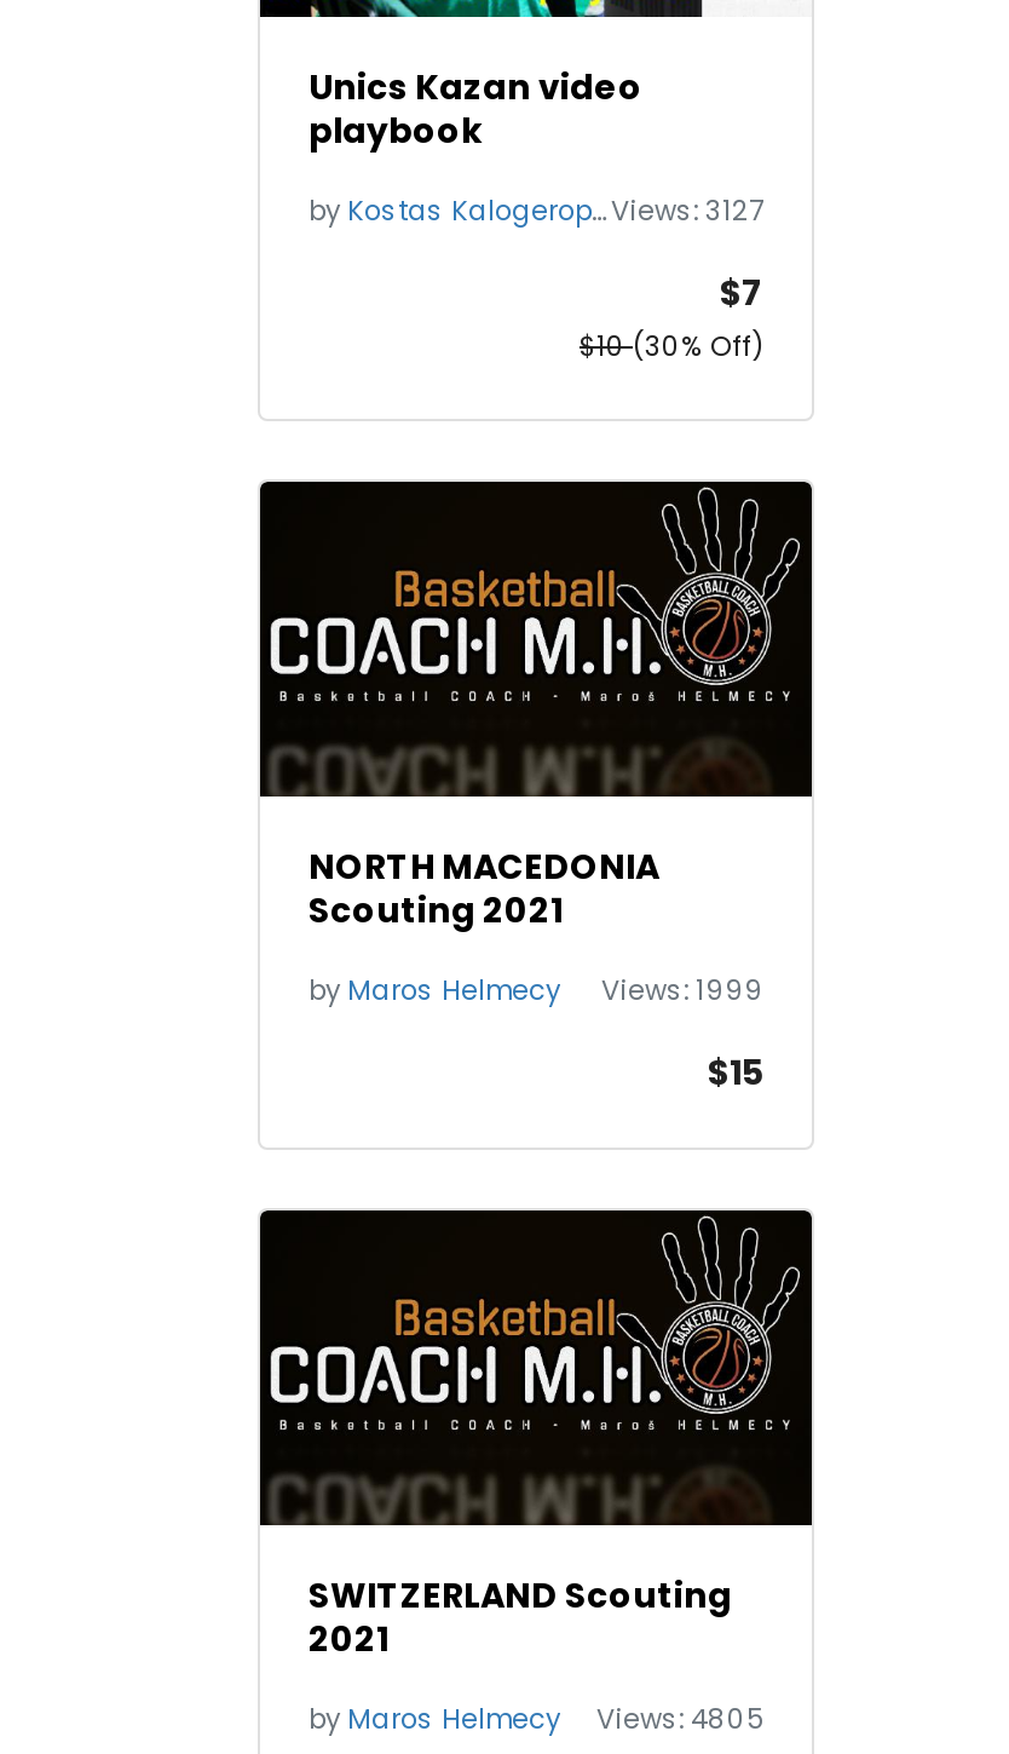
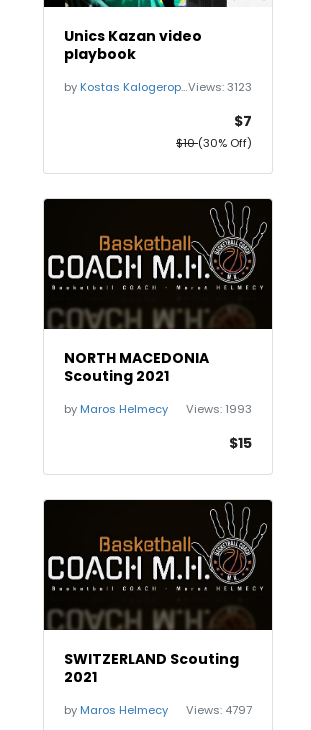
- by Kostas Kalogeropoulos Views: 3127
+ by Kostas Kalogeropoulos Views: 3123

- by Maros Helmecy Views: 1999
+ by Maros Helmecy Views: 1993

- by Maros Helmecy Views: 4805
+ by Maros Helmecy Views: 4797
